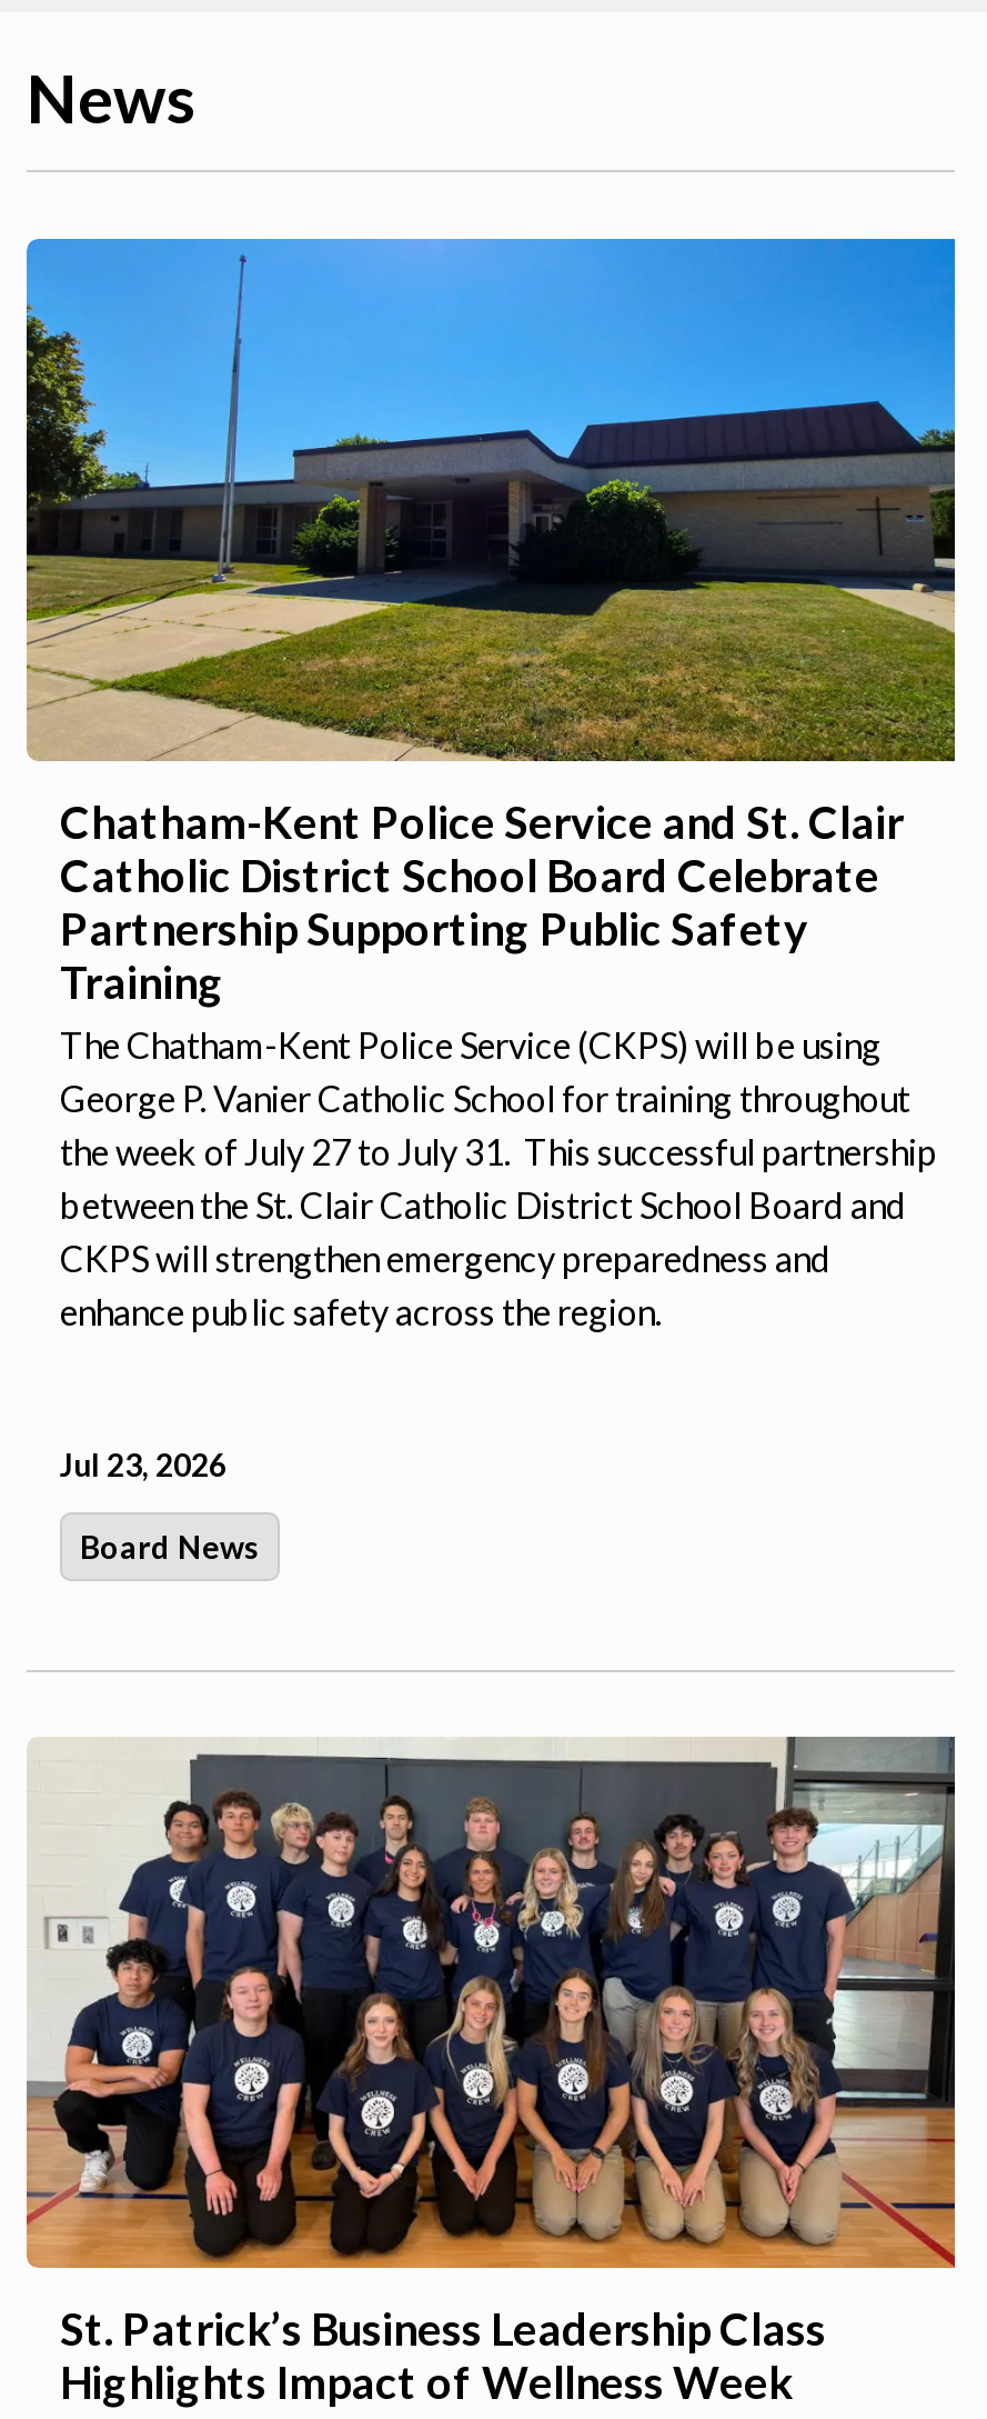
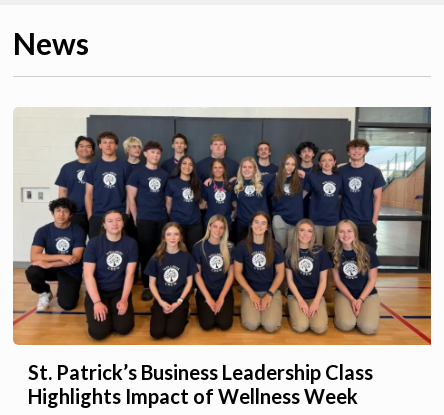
- [image]
- Chatham-Kent Police Service and St. Clair
- Catholic District School Board Celebrate
- Partnership Supporting Public Safety
- Training
- The Chatham-Kent Police Service (CKPS) will be using
- George P. Vanier Catholic School for training throughout
- the week of July 27 to July 31. This successful partnership
- between the St. Clair Catholic District School Board and
- CKPS will strengthen emergency preparedness and
- enhance public safety across the region.

- Jul 23, 2026
- Board News
